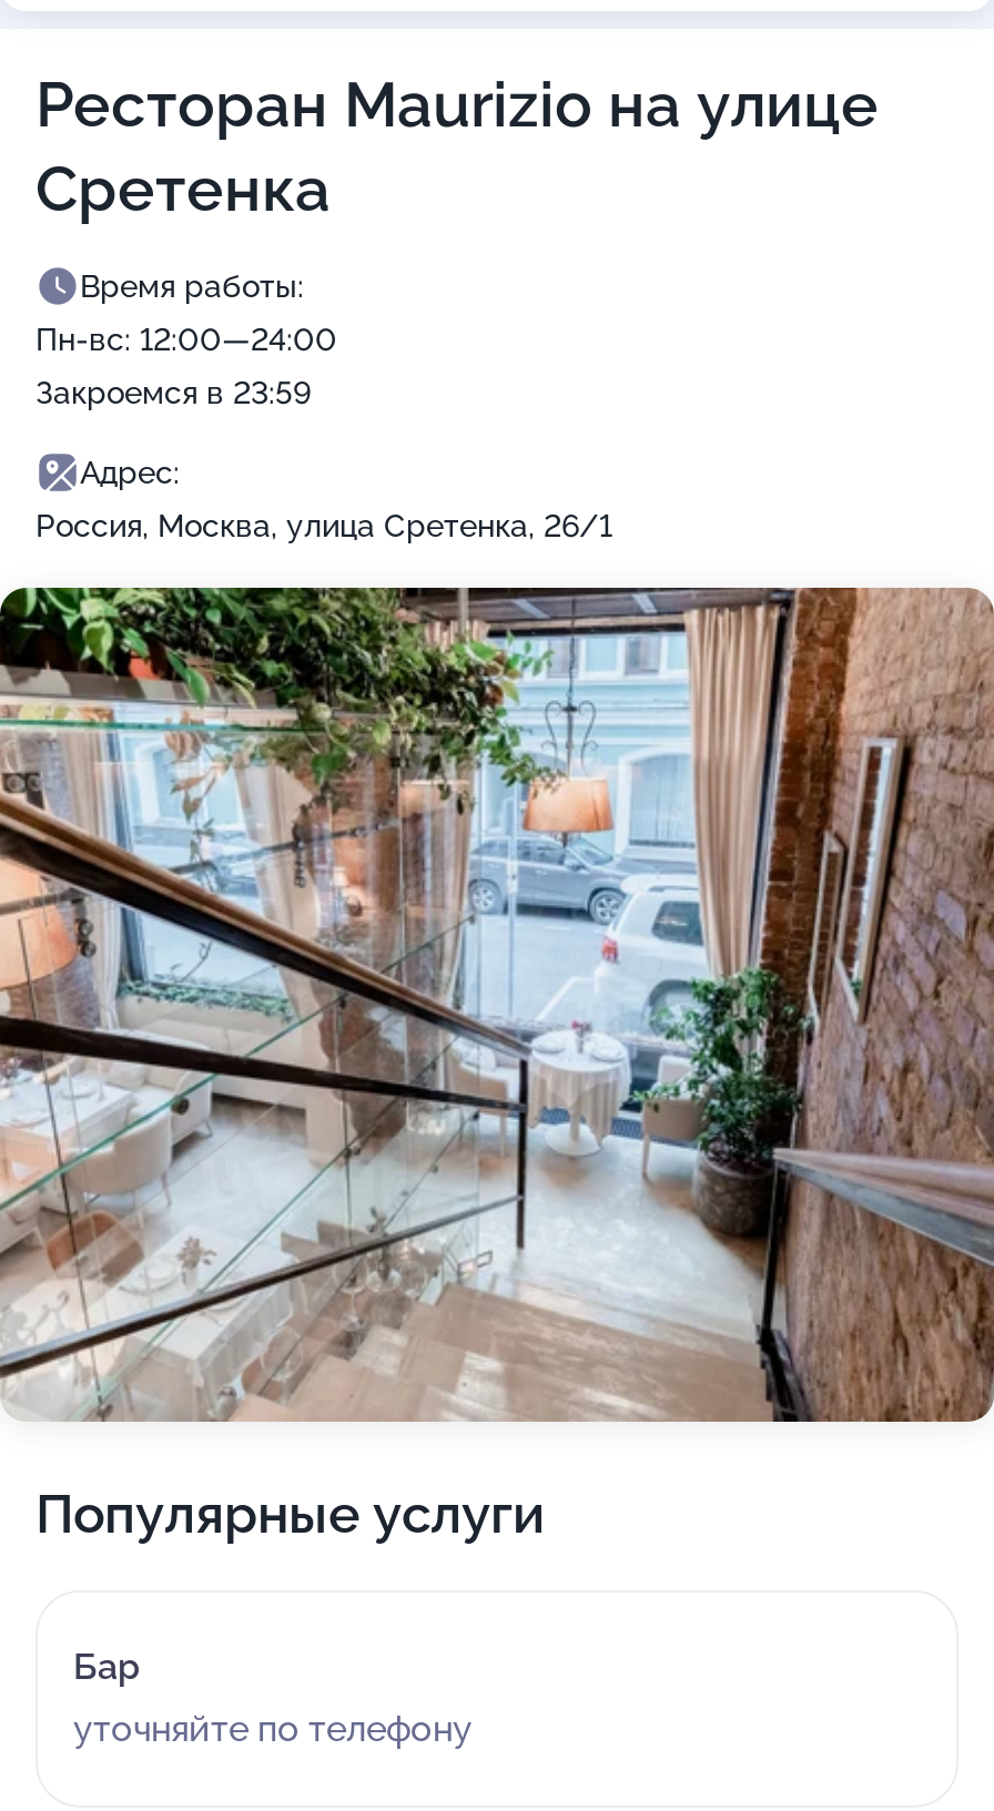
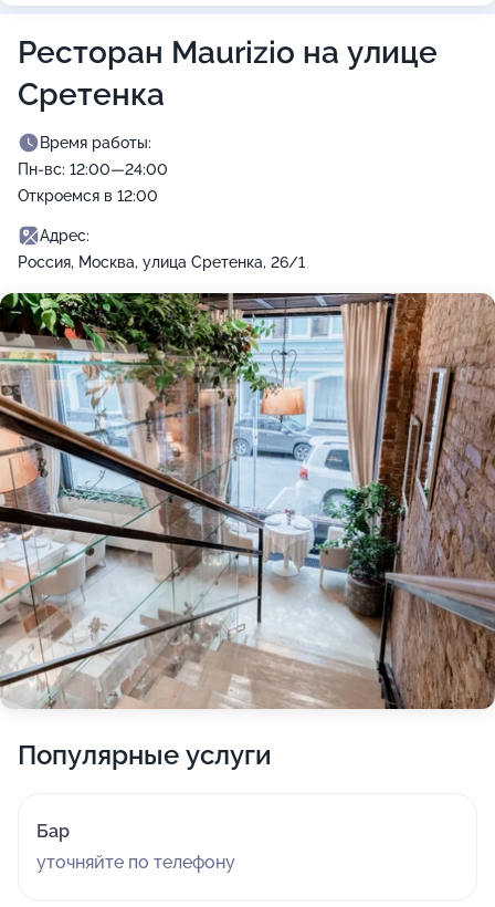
- Закроемся в 23:59
+ Откроемся в 12:00
